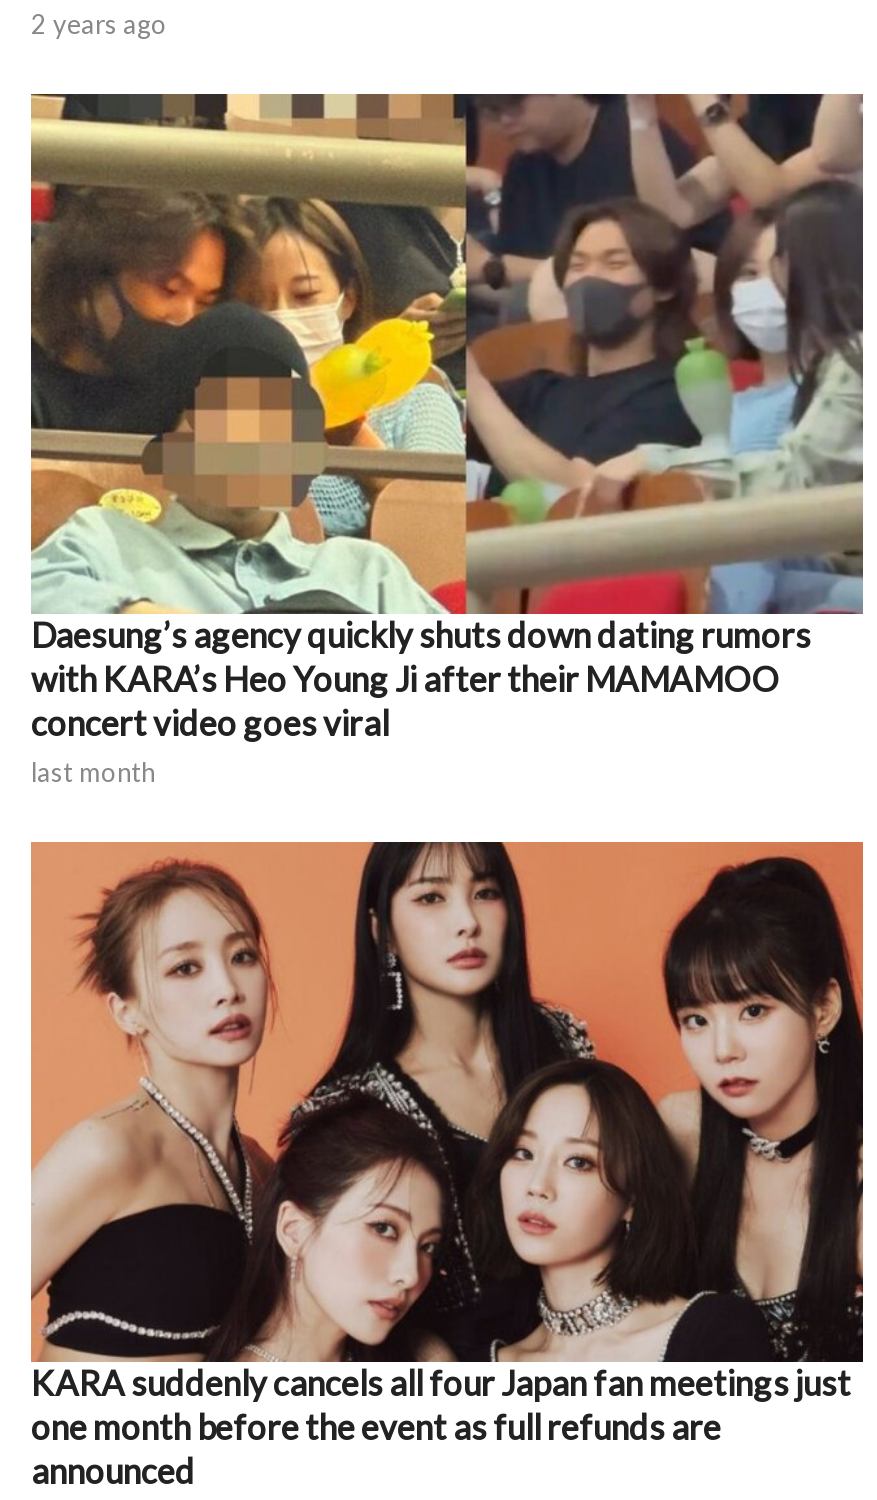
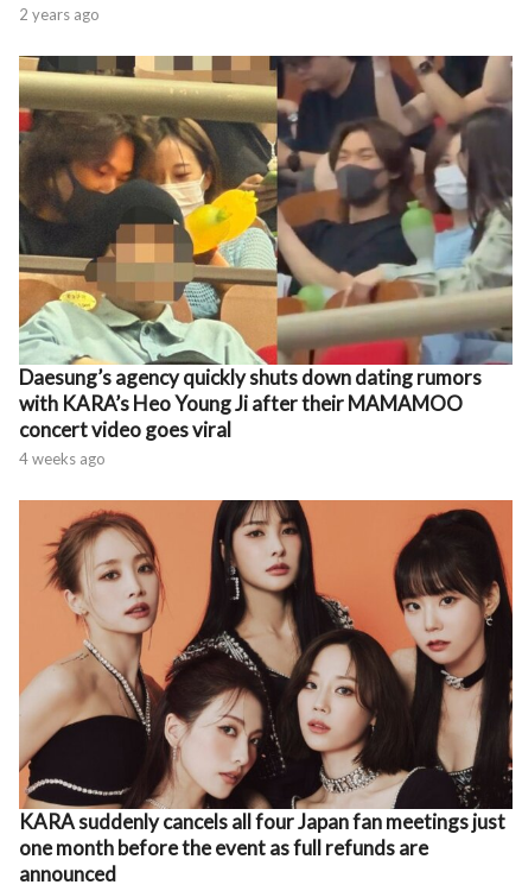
- last month
+ 4 weeks ago
